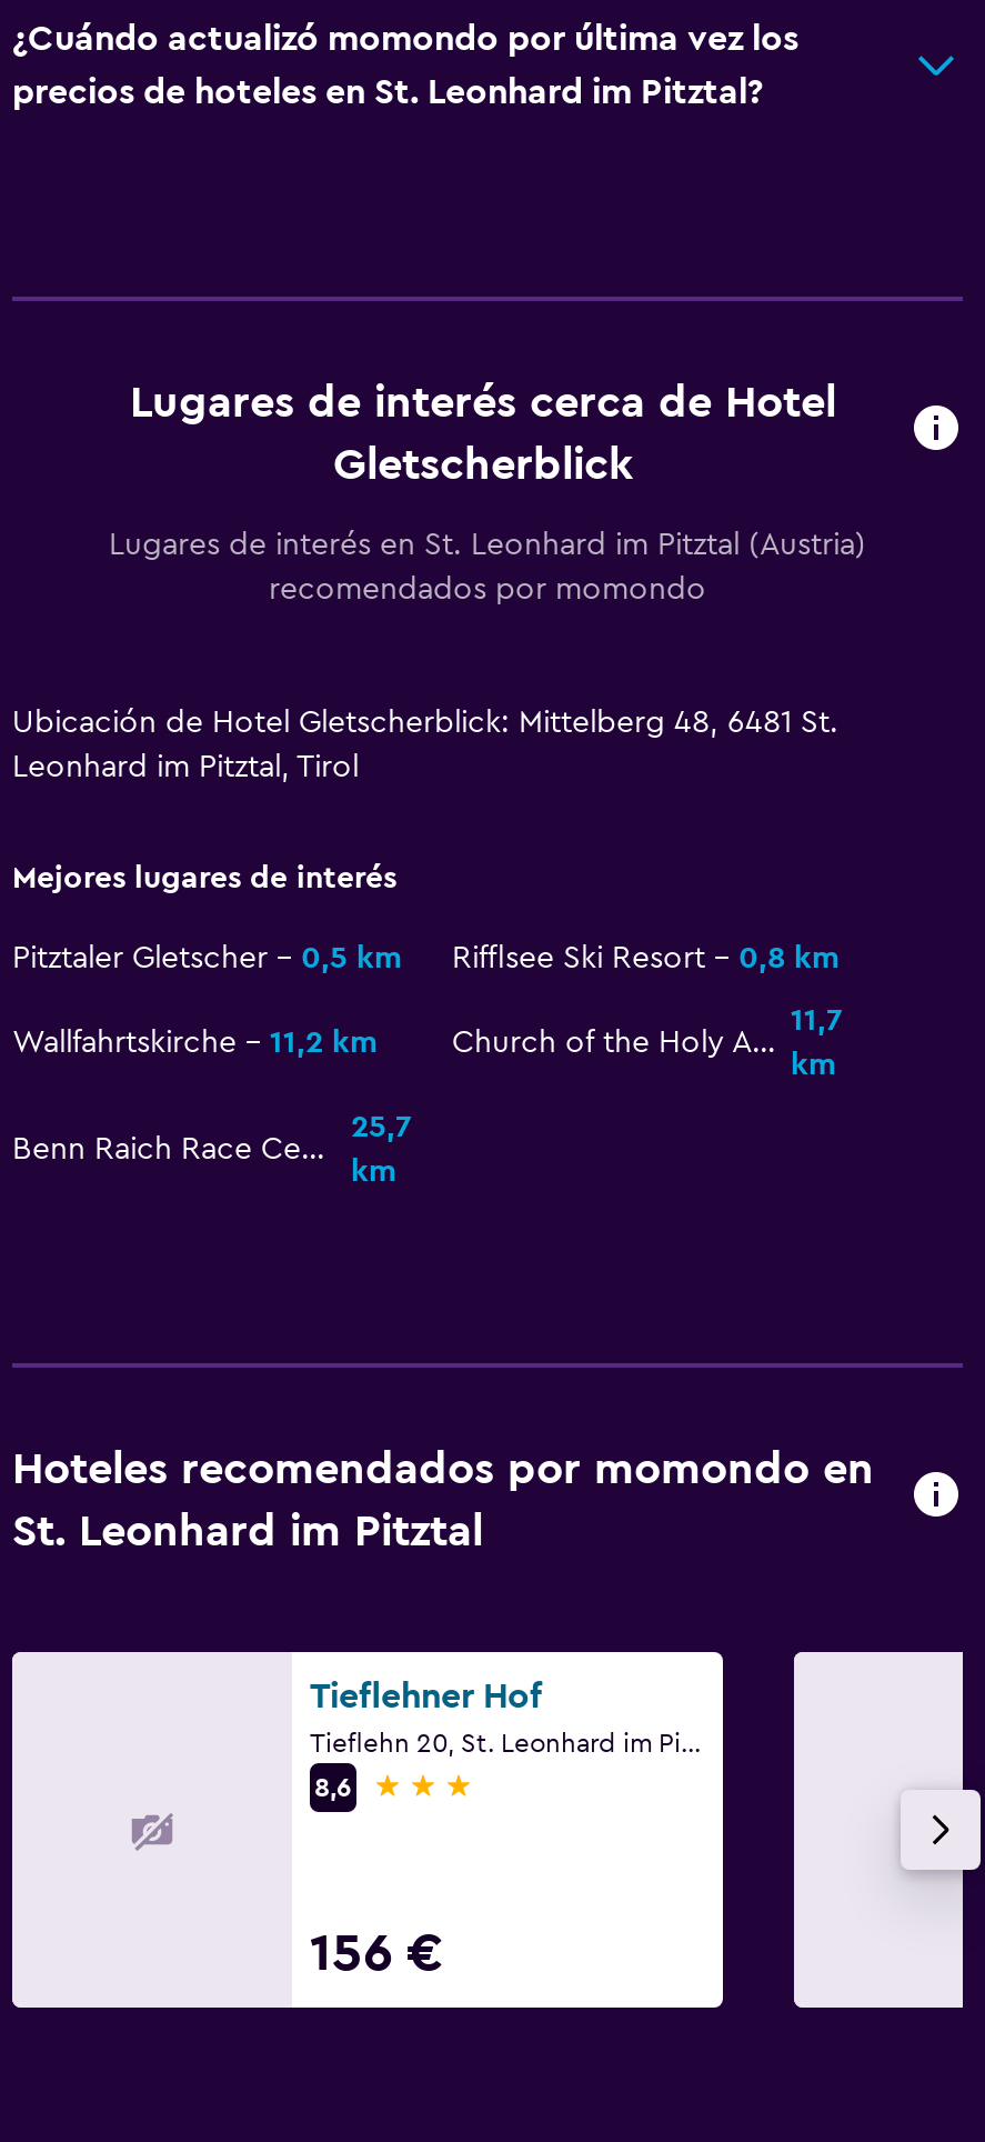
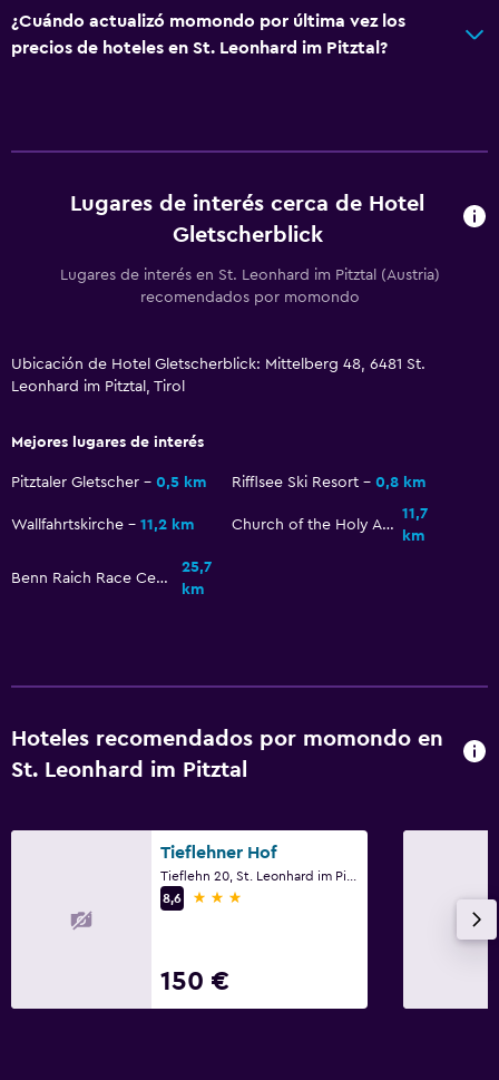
- 156 €
+ 150 €
